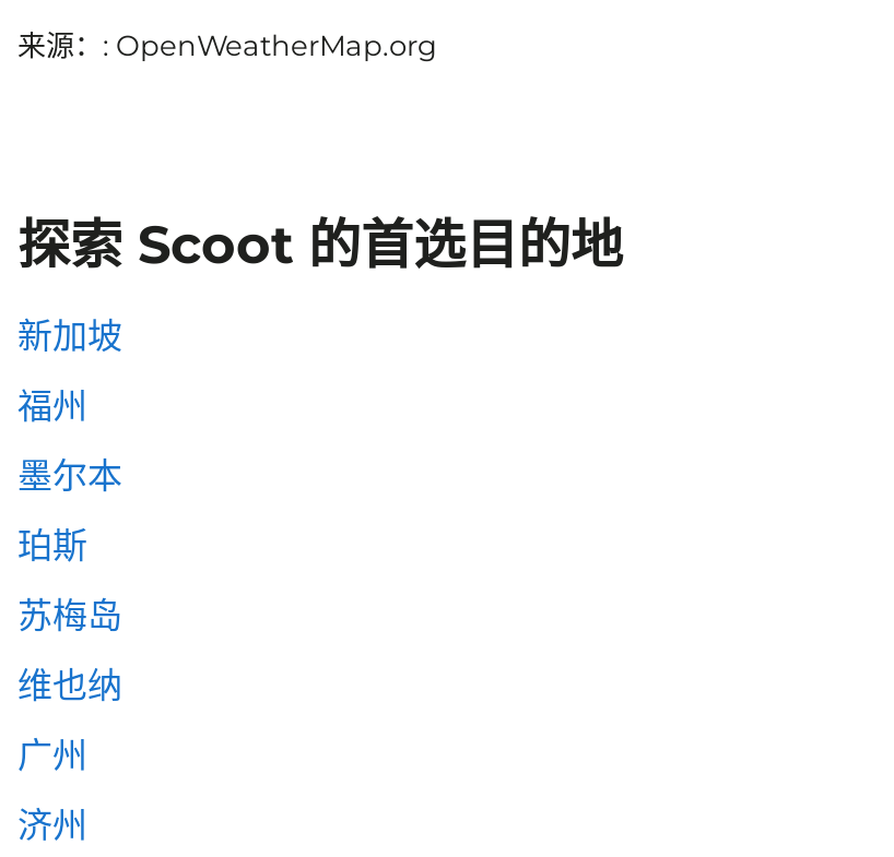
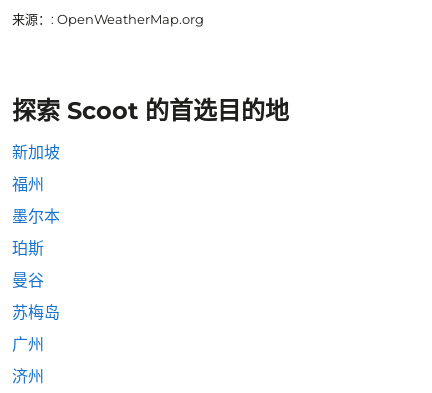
+ 曼谷

moved down: 苏梅岛

- 维也纳
